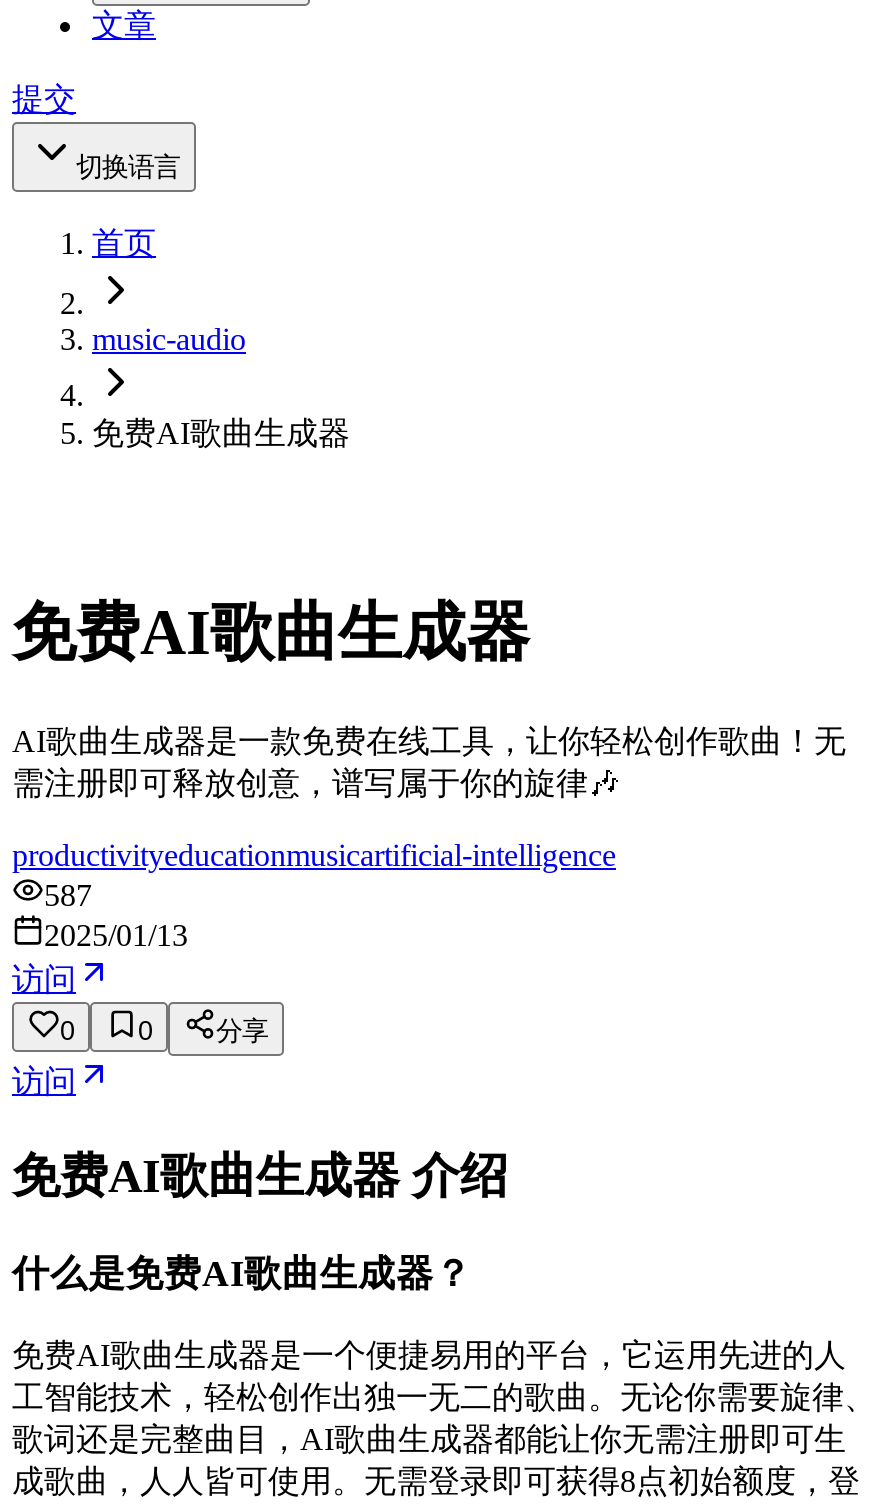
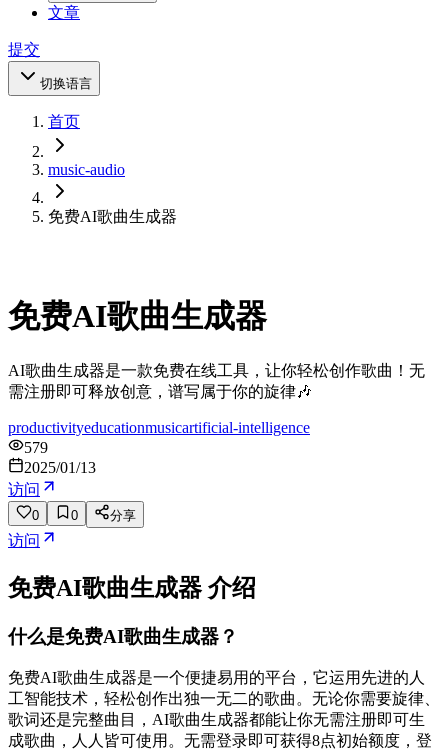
- 587
+ 579
